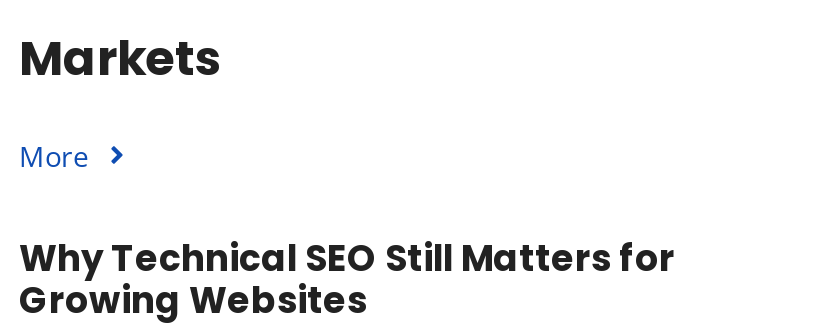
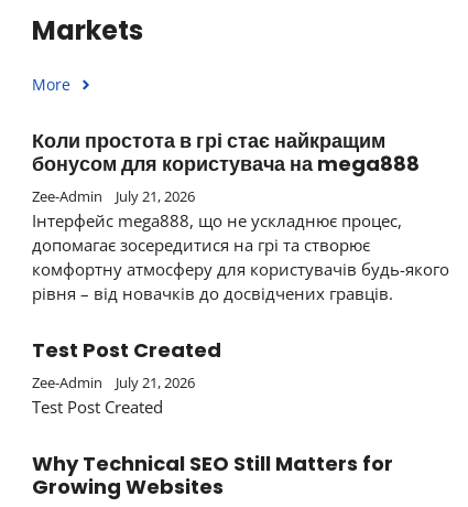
+ Коли простота в грі стає найкращим
+ бонусом для користувача на mega888
+ Zee-Admin
+ July 21, 2026
+ Інтерфейс mega888, що не ускладнює процес,
+ допомагає зосередитися на грі та створює
+ комфортну атмосферу для користувачів будь-якого
+ рівня – від новачків до досвідчених гравців.
+ Test Post Created
+ Zee-Admin
+ July 21, 2026
+ Test Post Created
